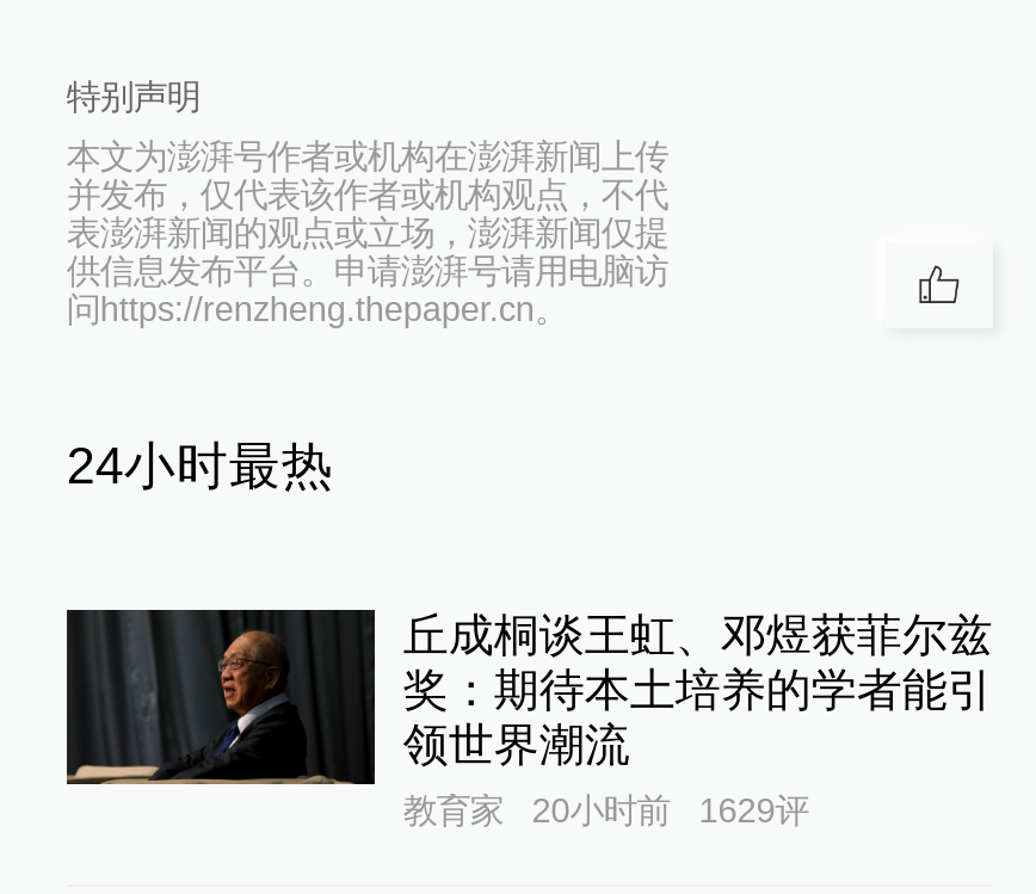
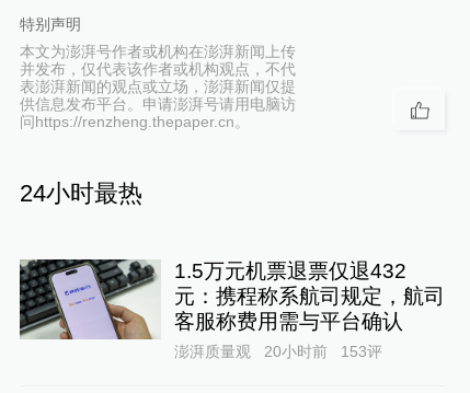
- [image]
- 丘成桐谈王虹、邓煜获菲尔兹
- 奖：期待本土培养的学者能引
- 领世界潮流
+ [image]
+ 1.5万元机票退票仅退432
+ 元：携程称系航司规定，航司
+ 客服称费用需与平台确认

- 教育家
+ 澎湃质量观

- 1629评
+ 153评
